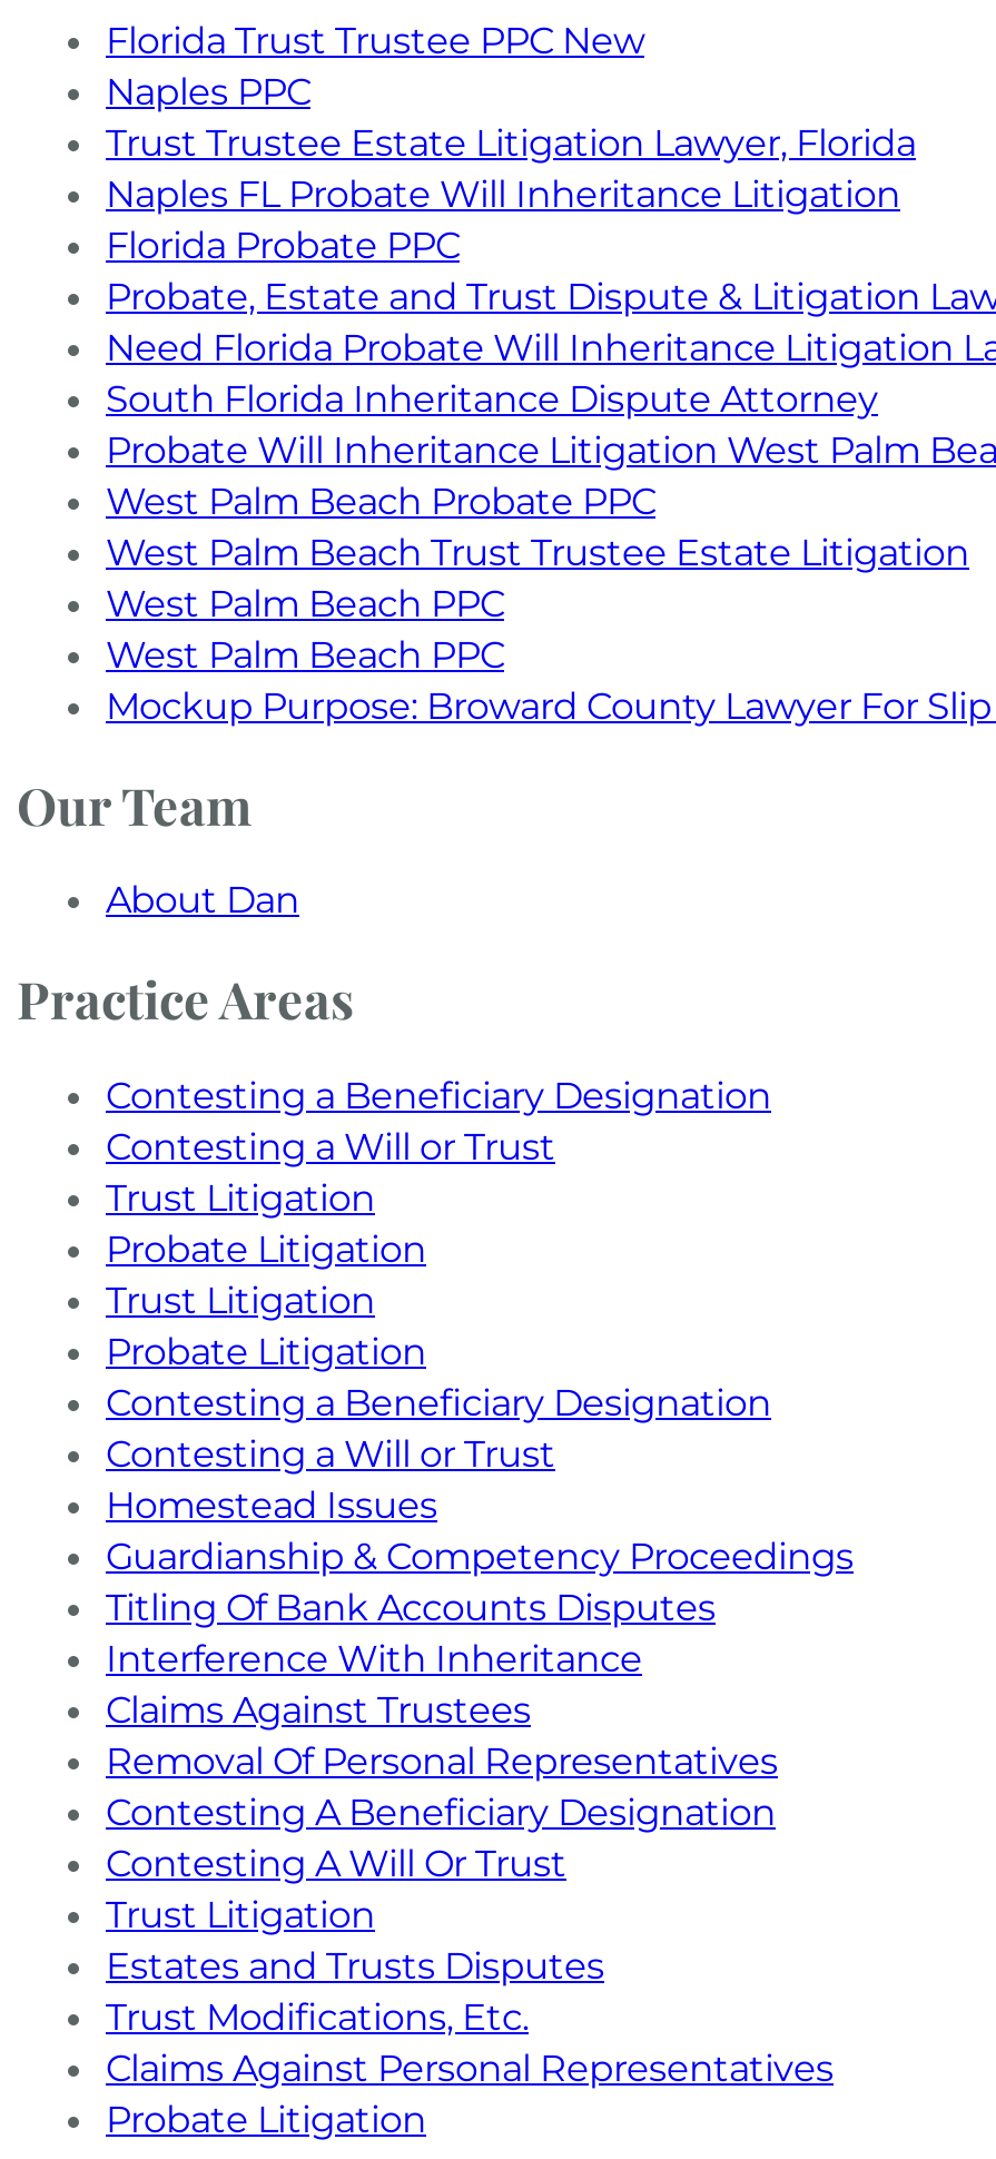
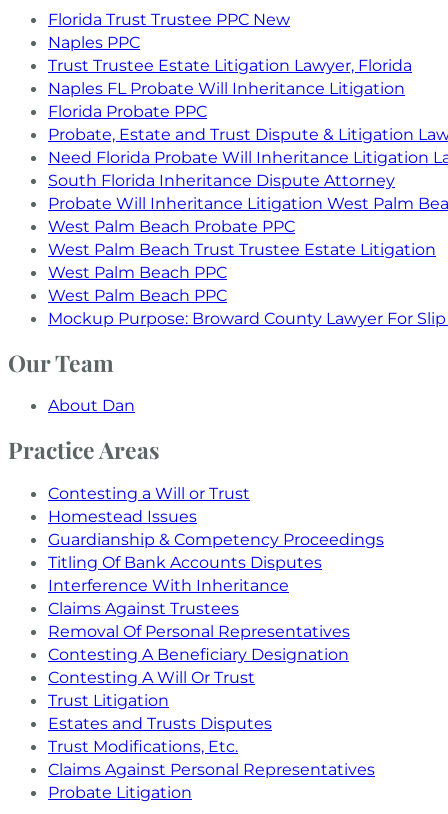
- Contesting a Beneficiary Designation
- Contesting a Will or Trust
- Trust Litigation
- Probate Litigation
- Trust Litigation
- Probate Litigation
- Contesting a Beneficiary Designation
